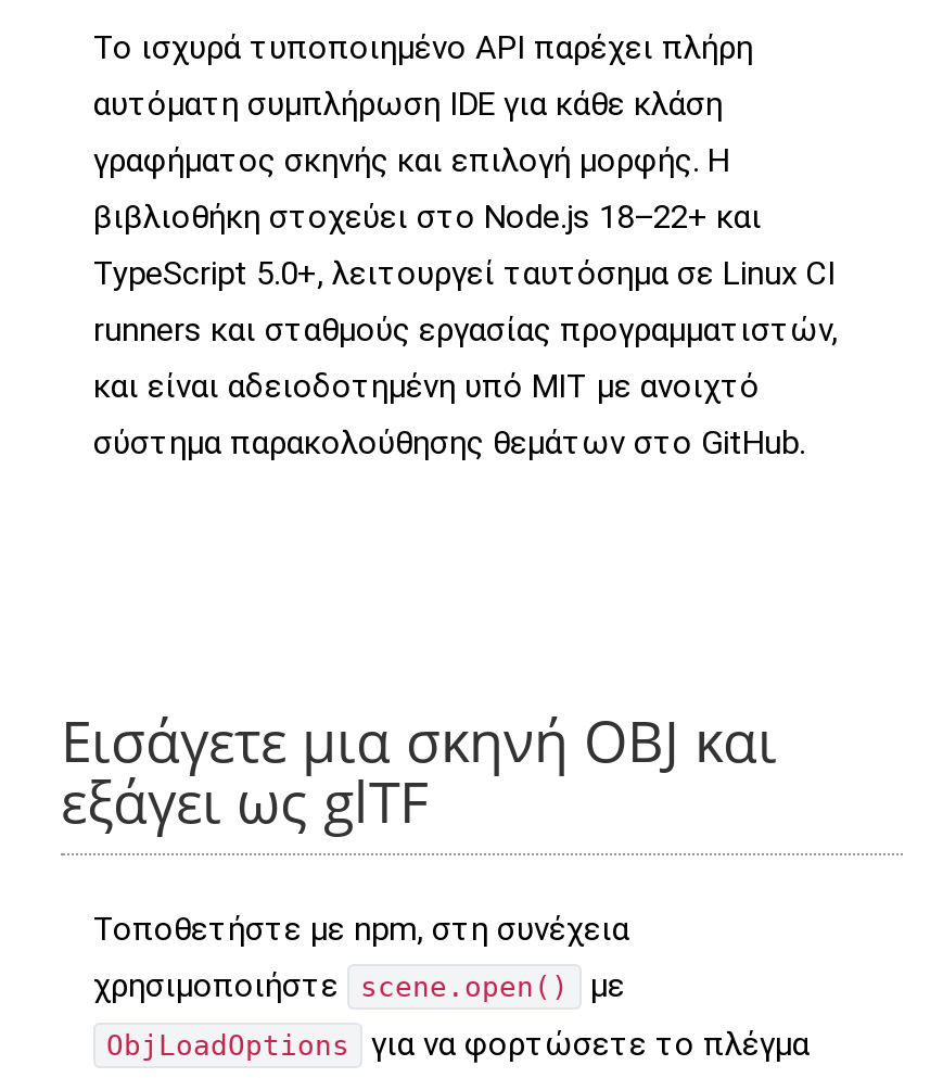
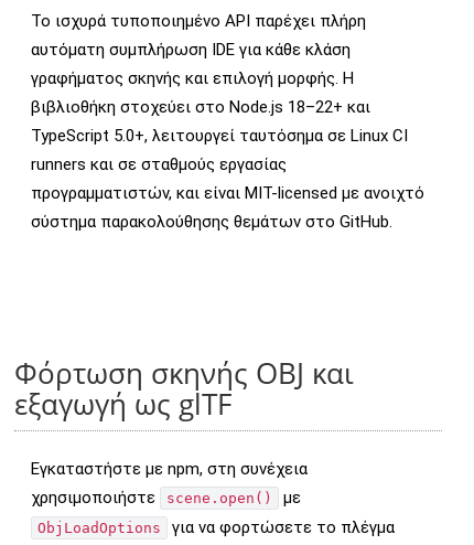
- runners και σταθμούς εργασίας προγραμματιστών,
- και είναι αδειοδοτημένη υπό MIT με ανοιχτό
+ runners και σε σταθμούς εργασίας
+ προγραμματιστών, και είναι MIT-licensed με ανοιχτό

- Εισάγετε μια σκηνή OBJ και
- εξάγει ως glTF
+ Φόρτωση σκηνής OBJ και
+ εξαγωγή ως glTF

- Τοποθετήστε με npm, στη συνέχεια
+ Εγκαταστήστε με npm, στη συνέχεια
